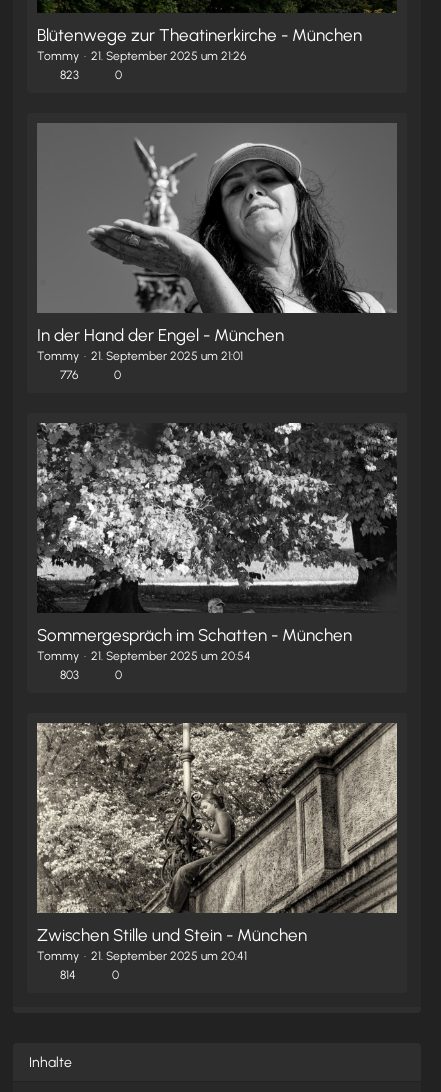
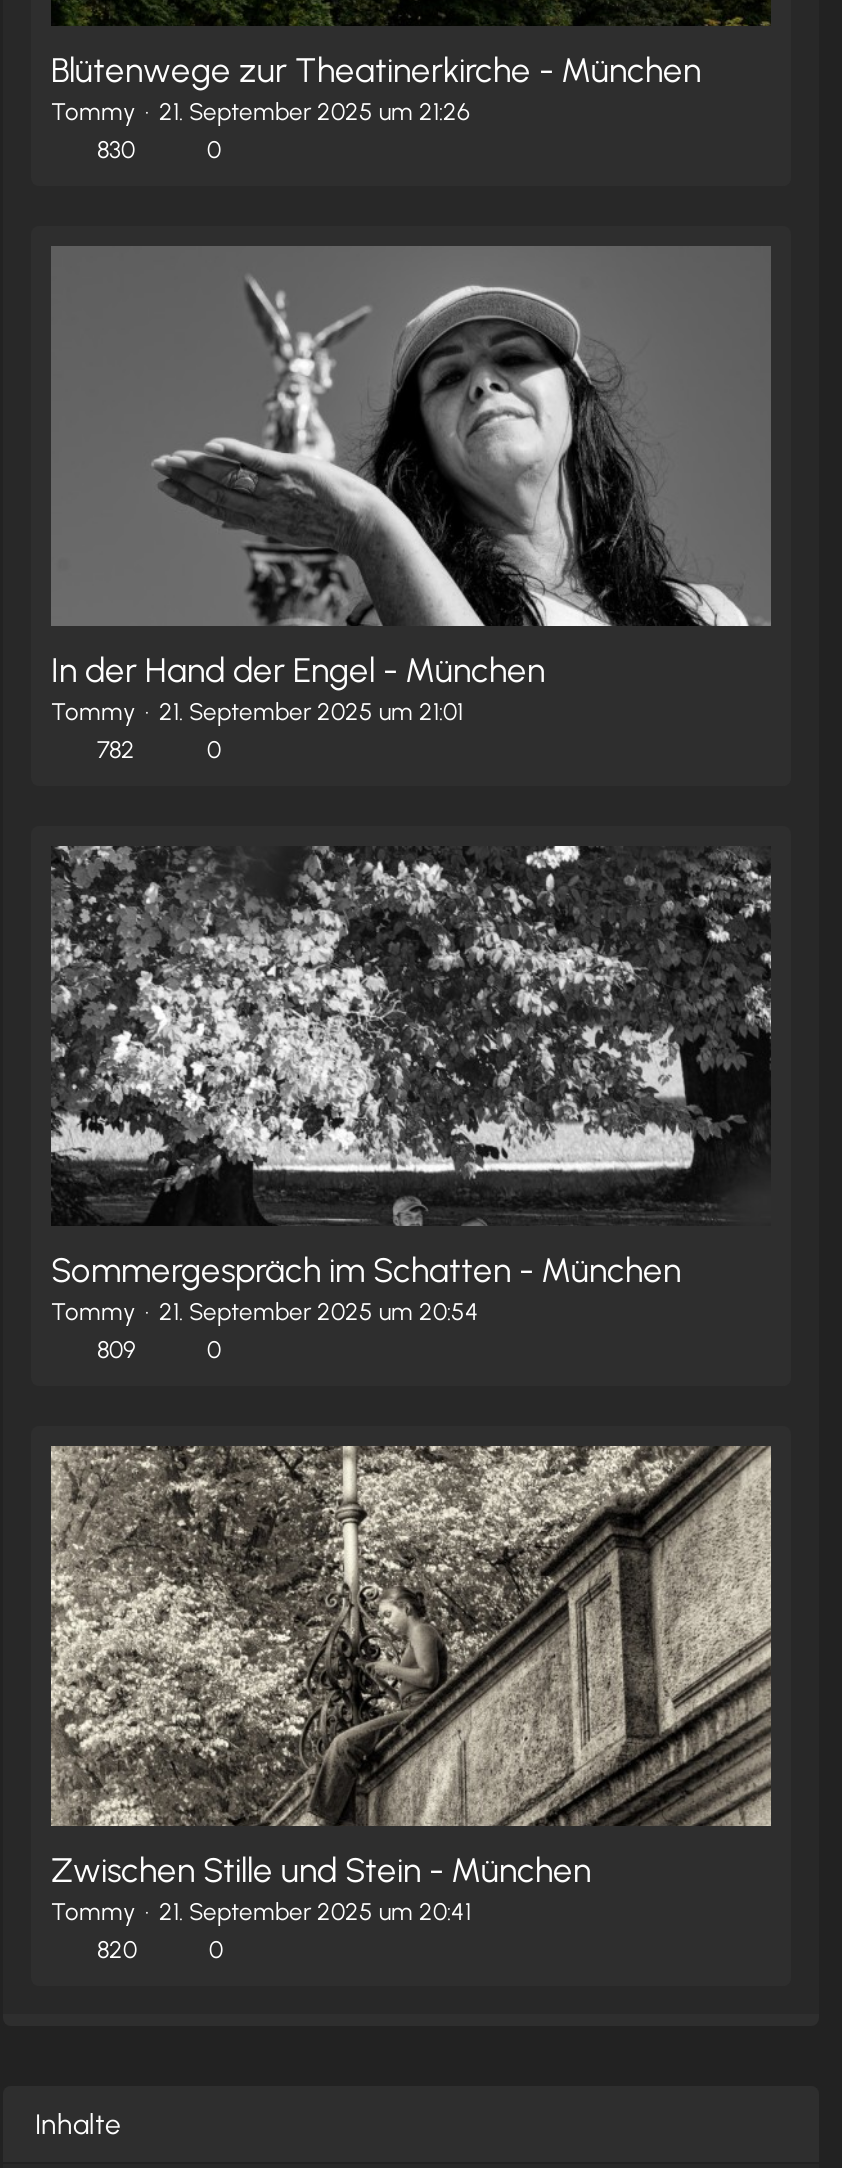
- 823
+ 830

- 776
+ 782

- 803
+ 809

- 814
+ 820
